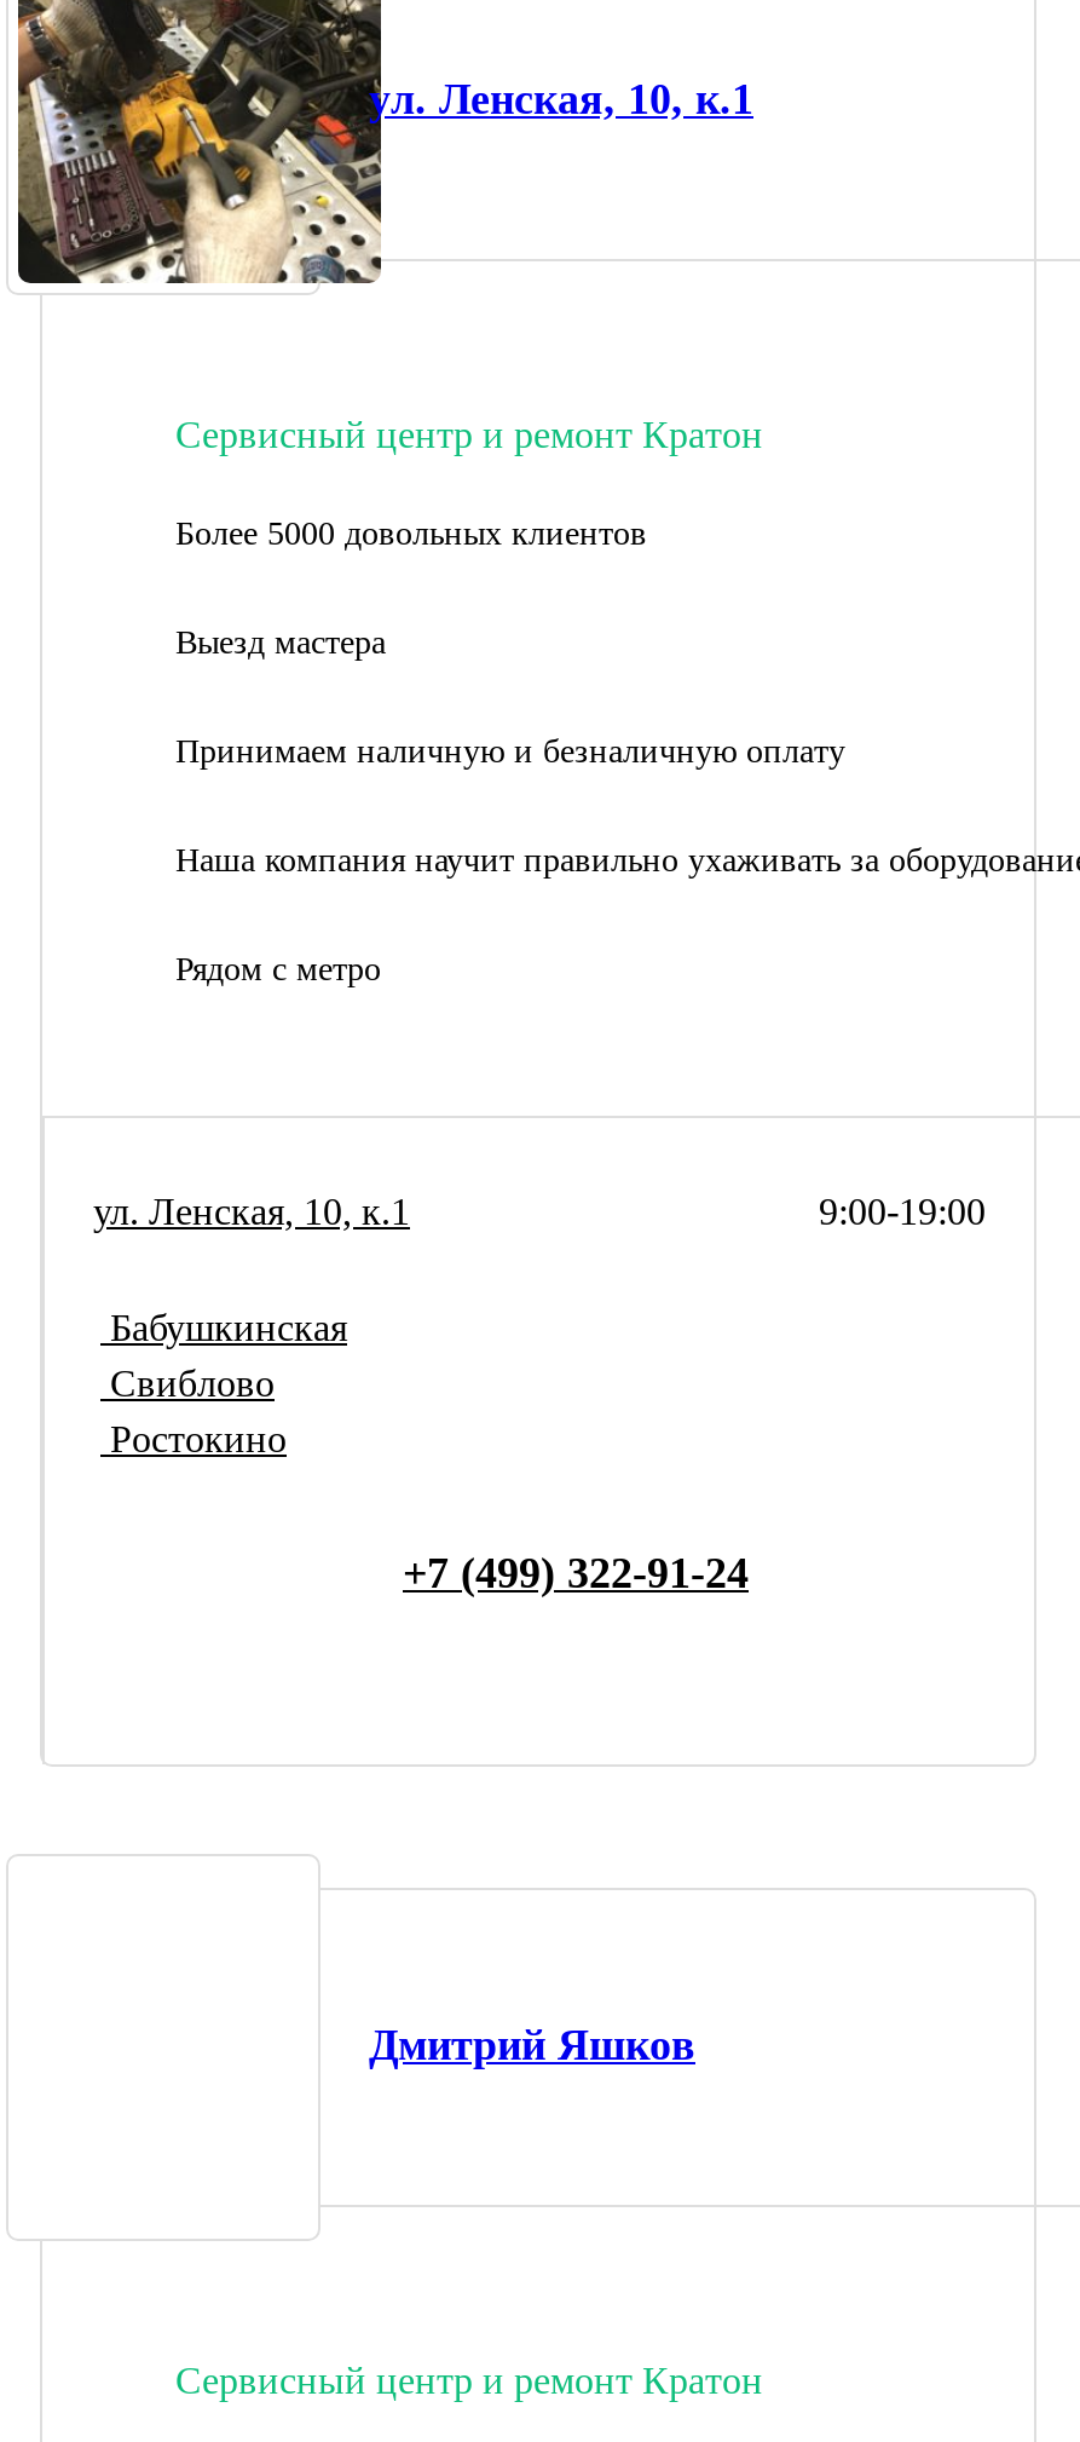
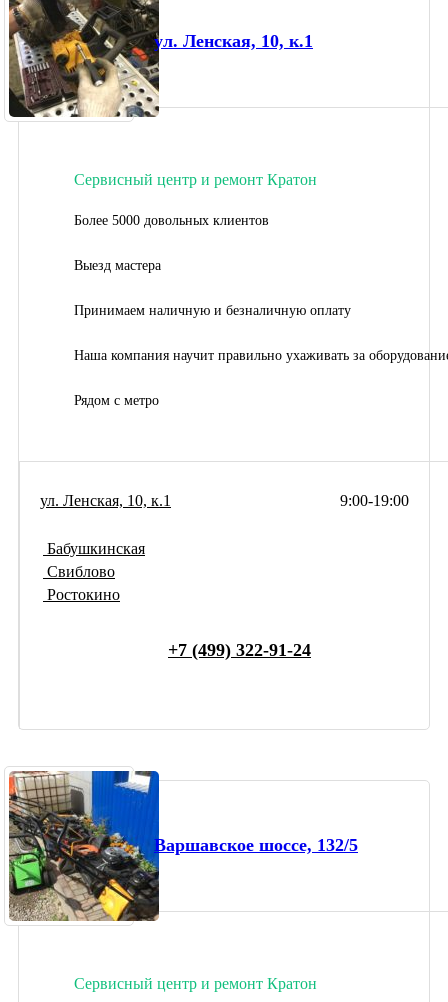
+ [image]

- Дмитрий Яшков
+ Варшавское шоссе, 132/5
